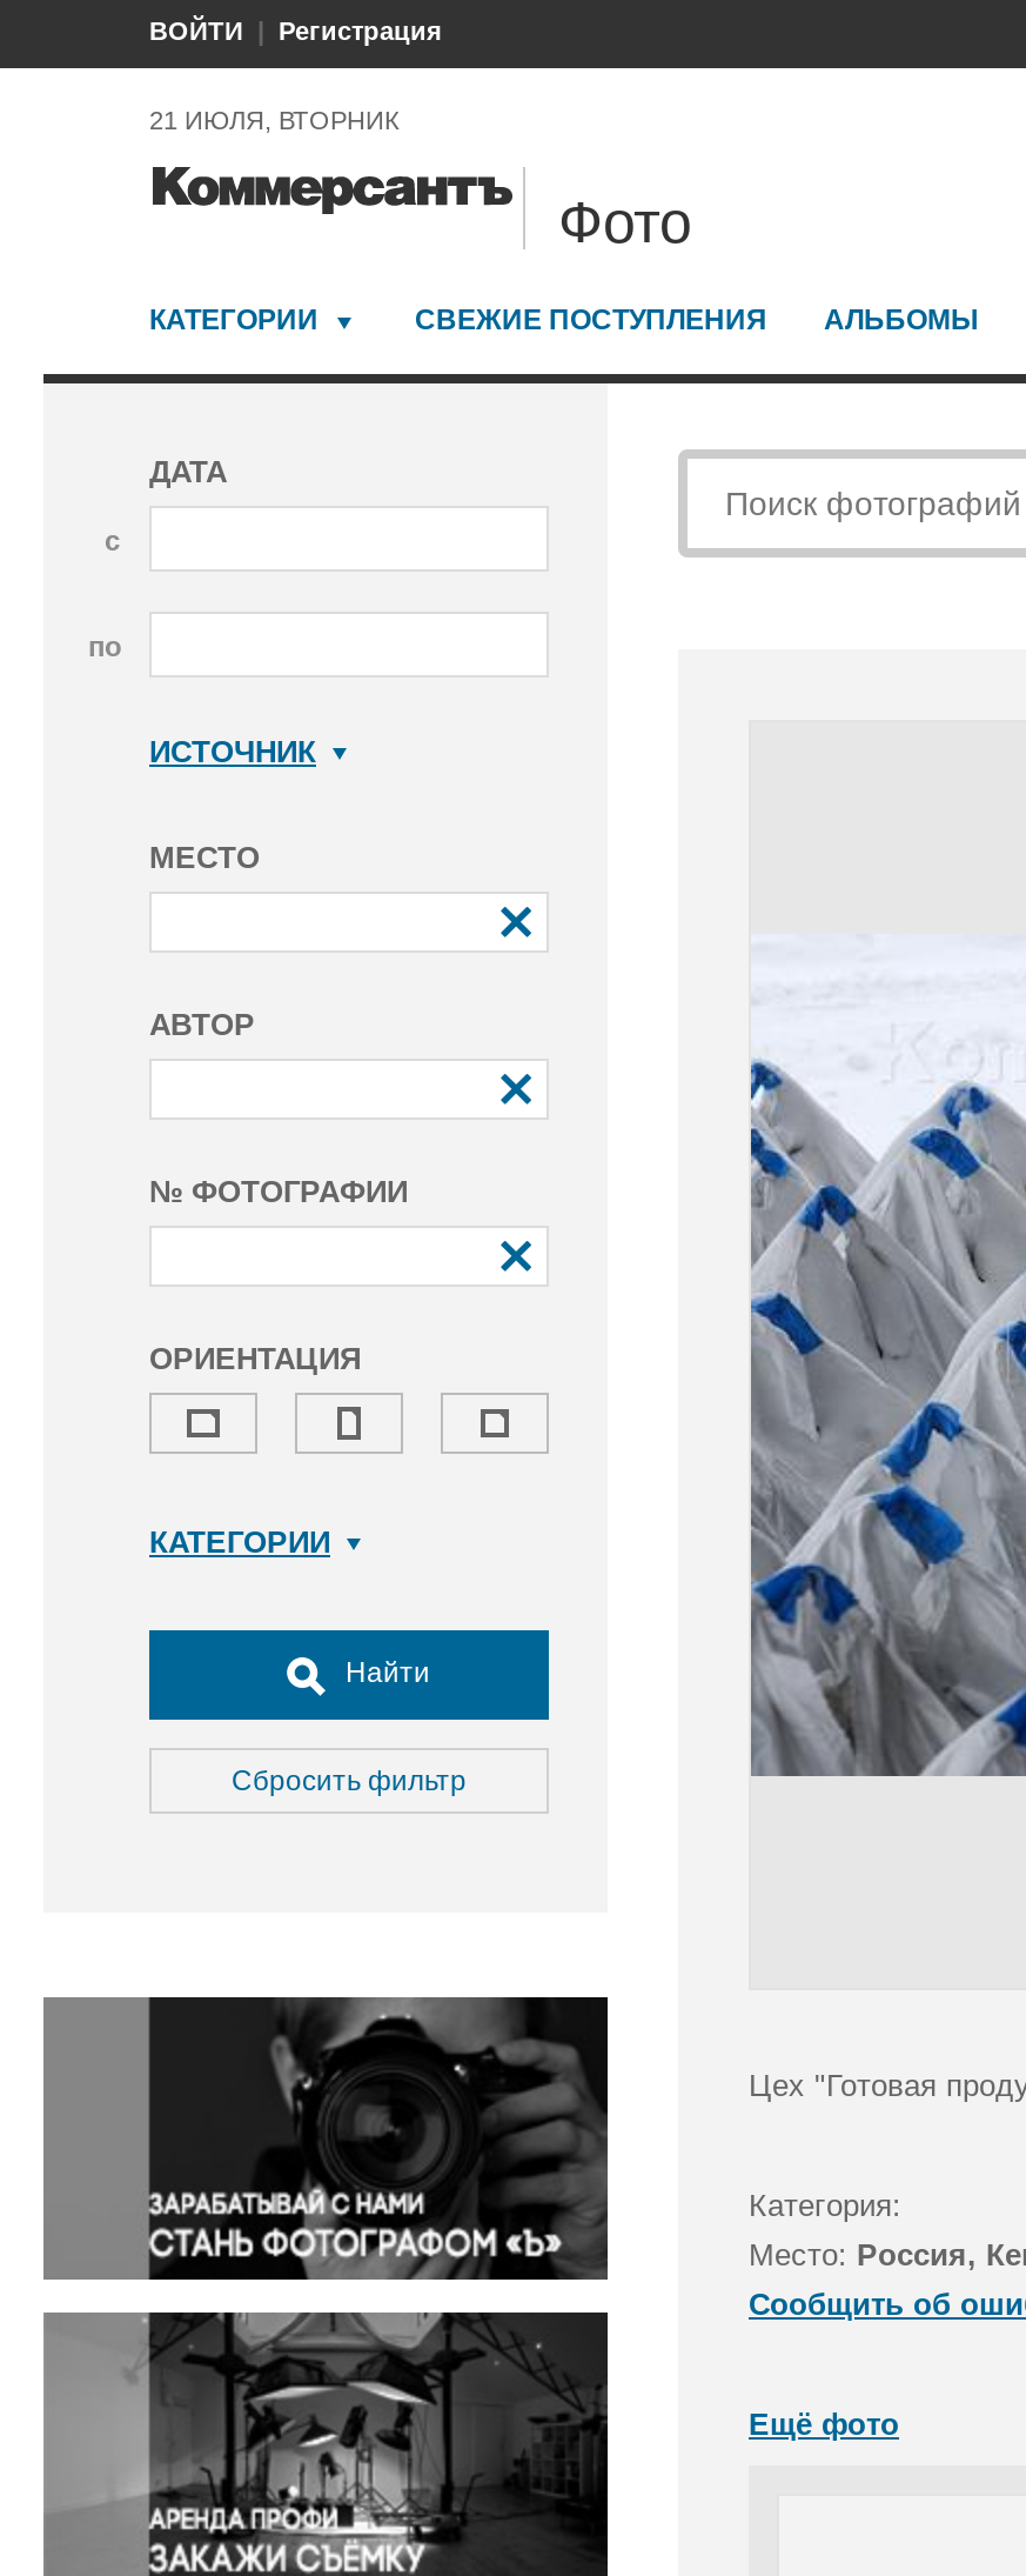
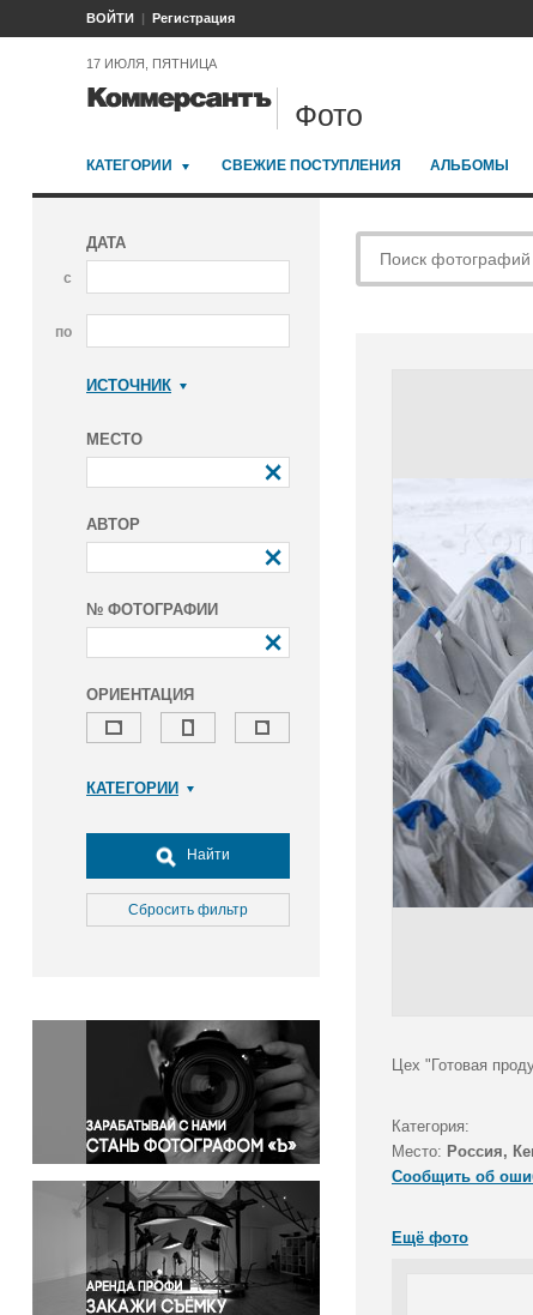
- 21 ИЮЛЯ, ВТОРНИК
+ 17 ИЮЛЯ, ПЯТНИЦА
